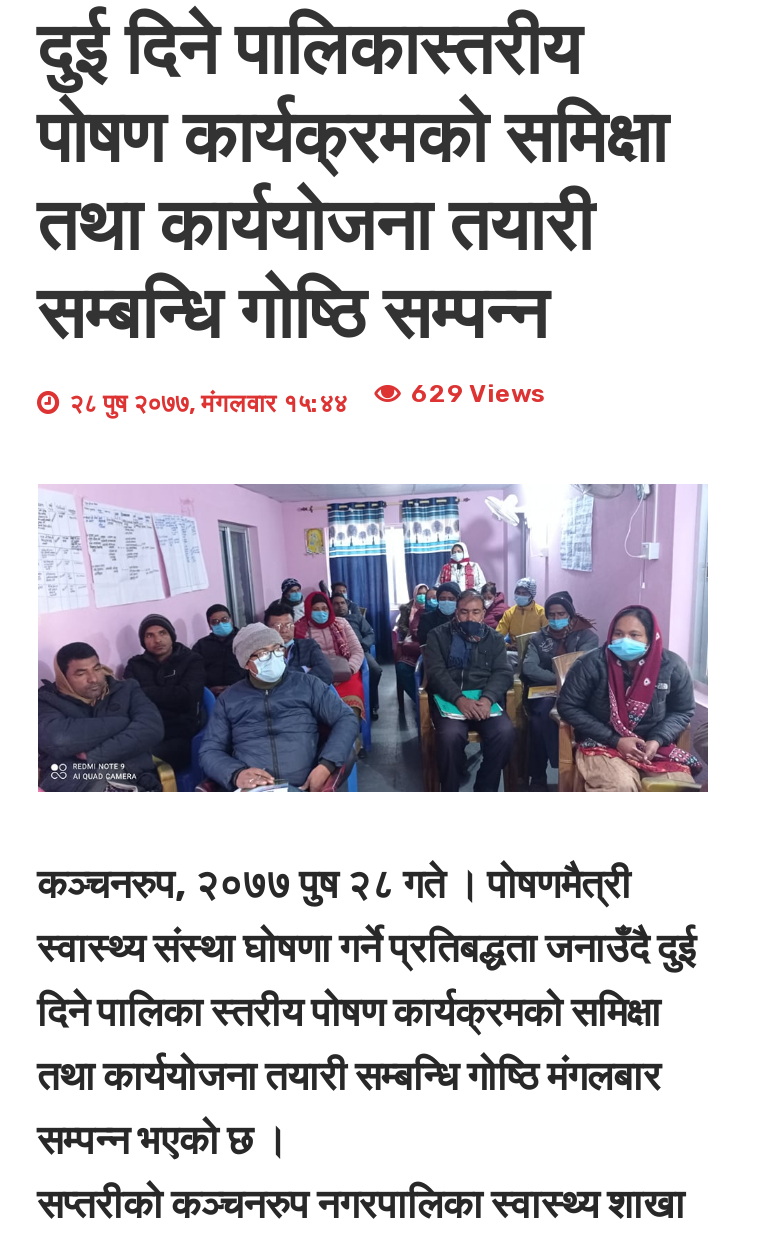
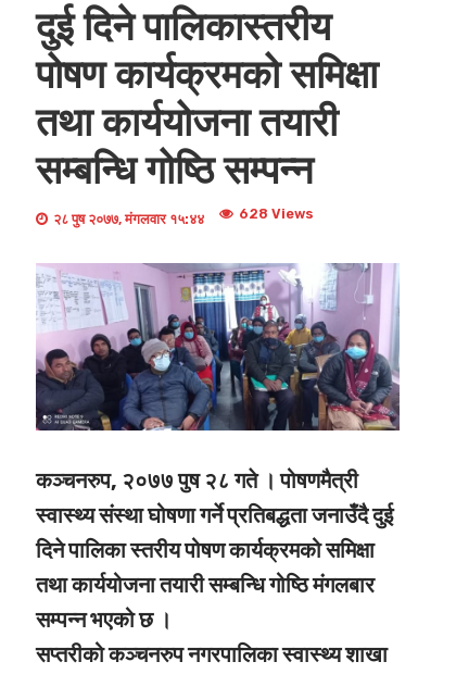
- 629 Views
+ 628 Views
